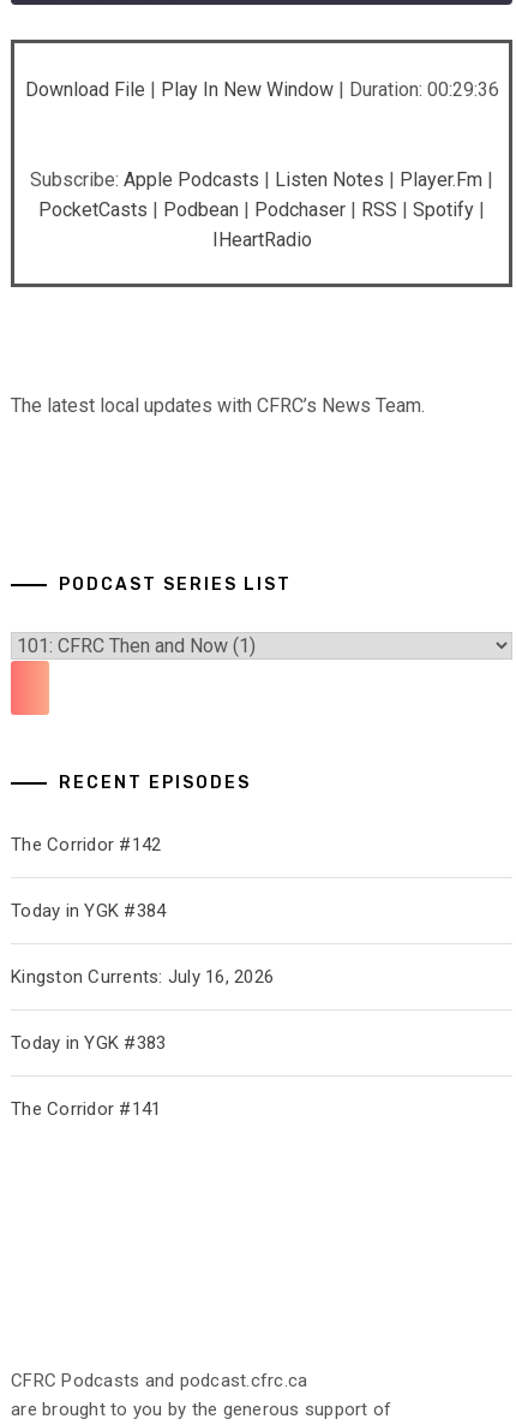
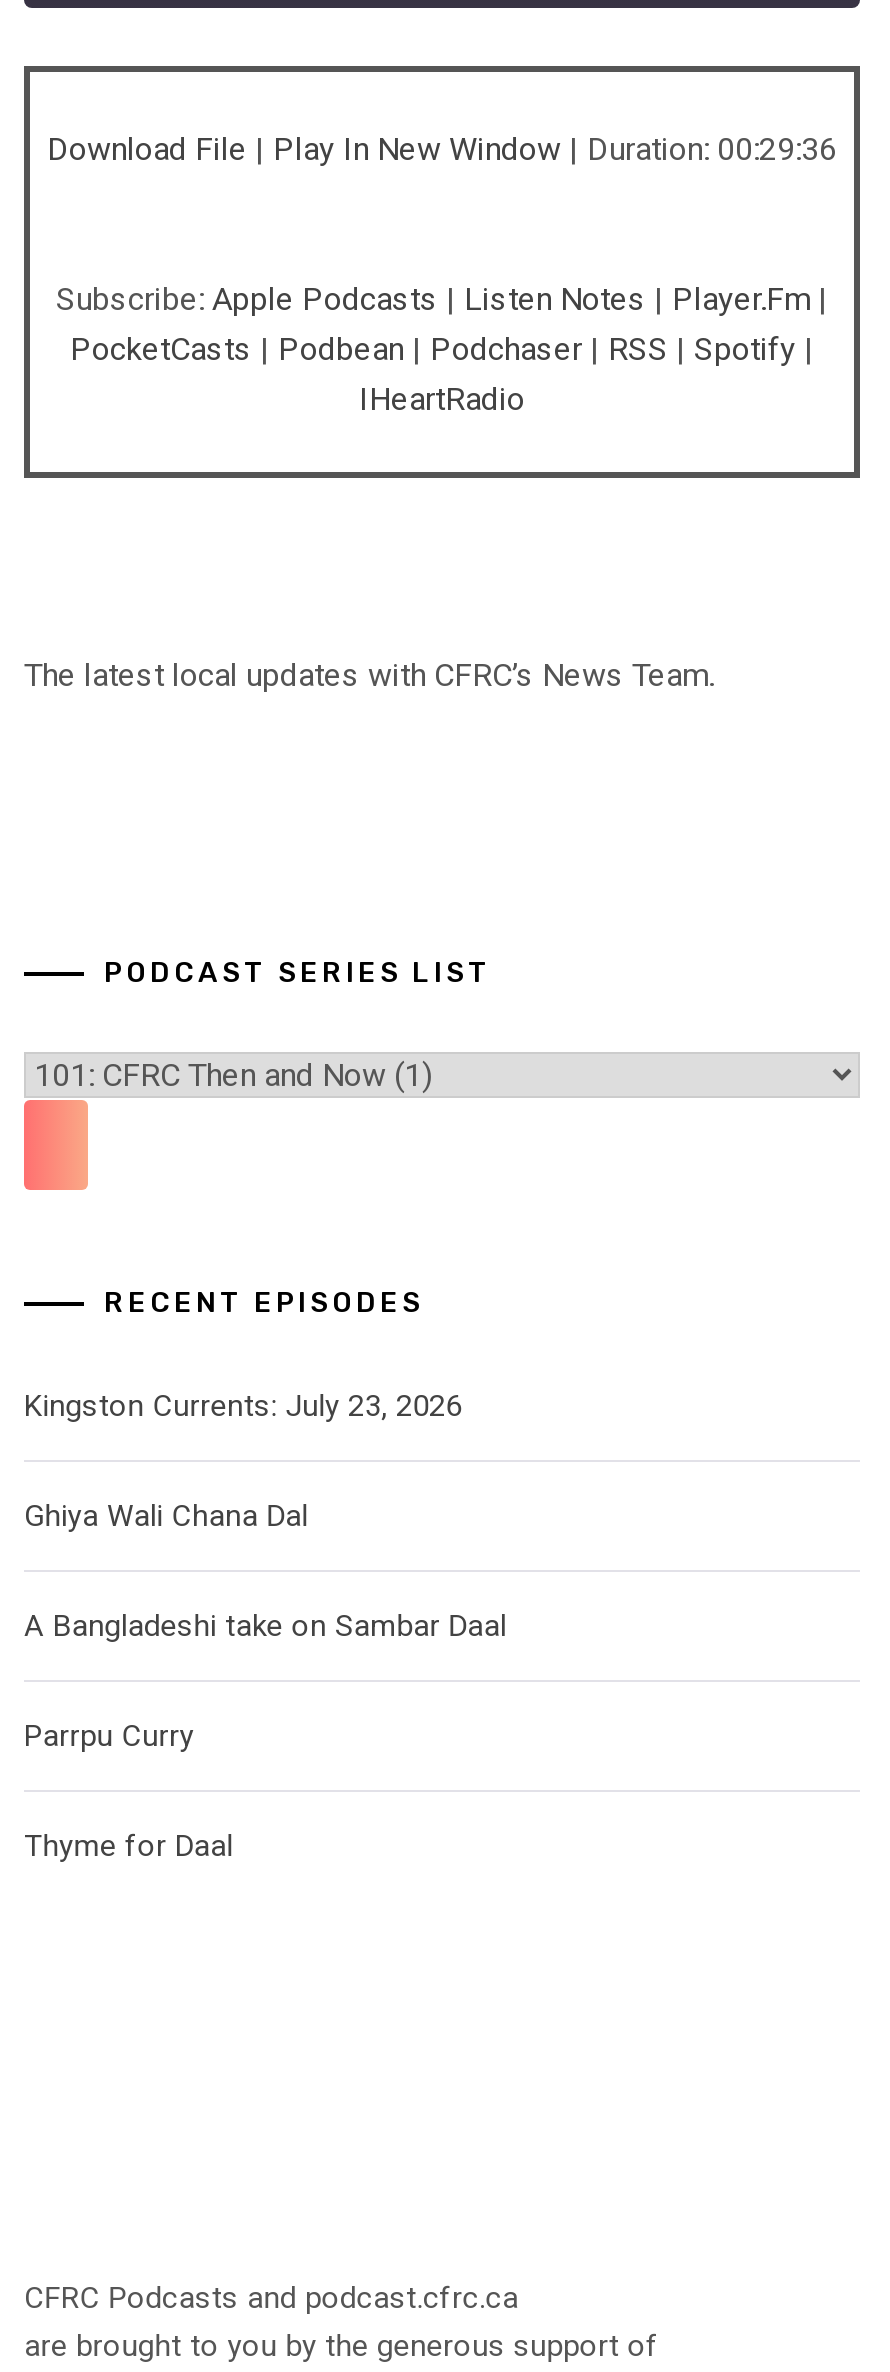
- The Corridor #142
+ Kingston Currents: July 23, 2026

- Today in YGK #384
+ Ghiya Wali Chana Dal

- Kingston Currents: July 16, 2026
+ A Bangladeshi take on Sambar Daal

- Today in YGK #383
+ Parrpu Curry

- The Corridor #141
+ Thyme for Daal
